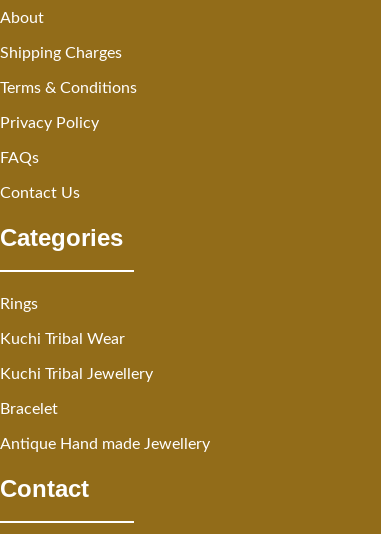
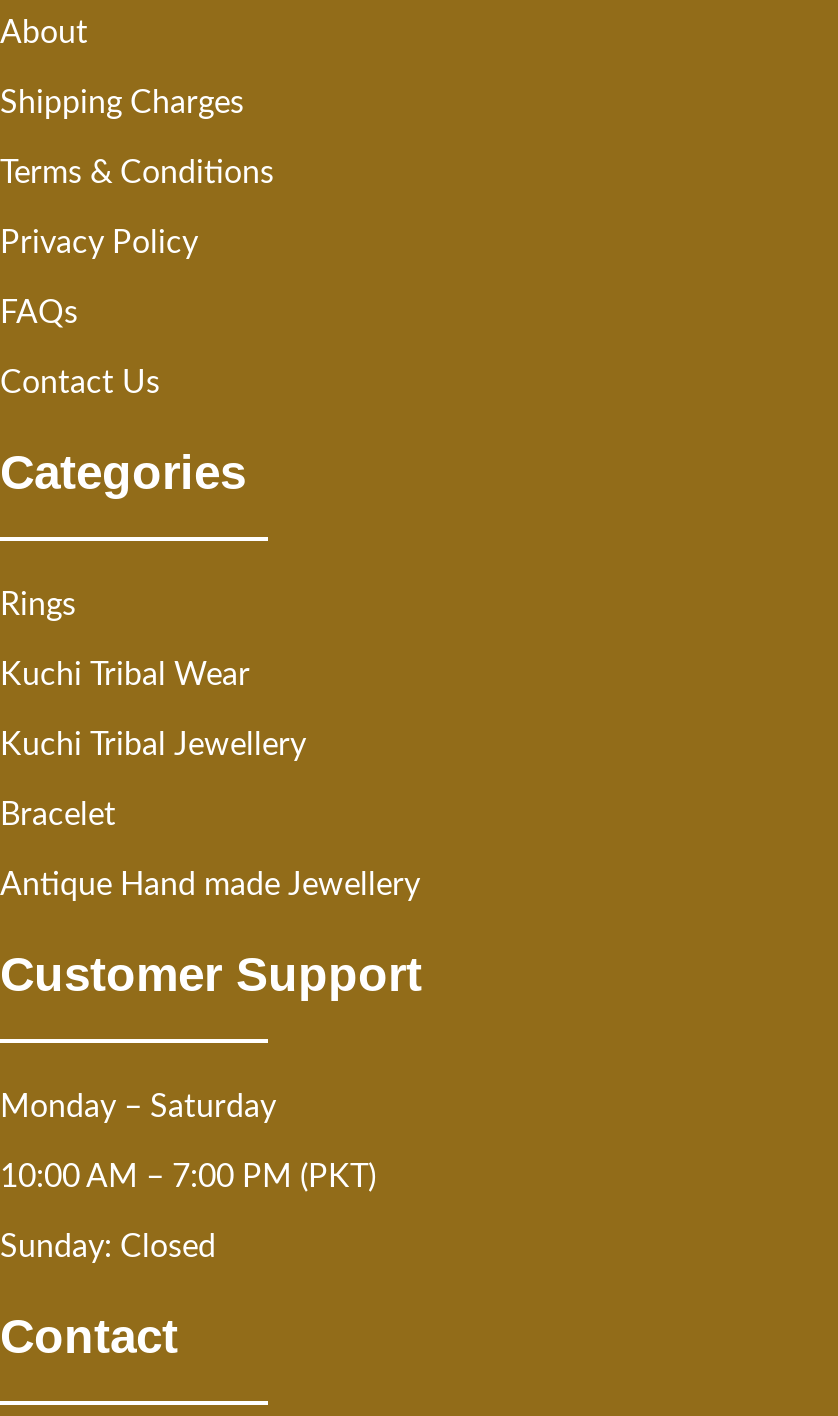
+ Customer Support
+ Monday – Saturday
+ 10:00 AM – 7:00 PM (PKT)
+ Sunday: Closed
